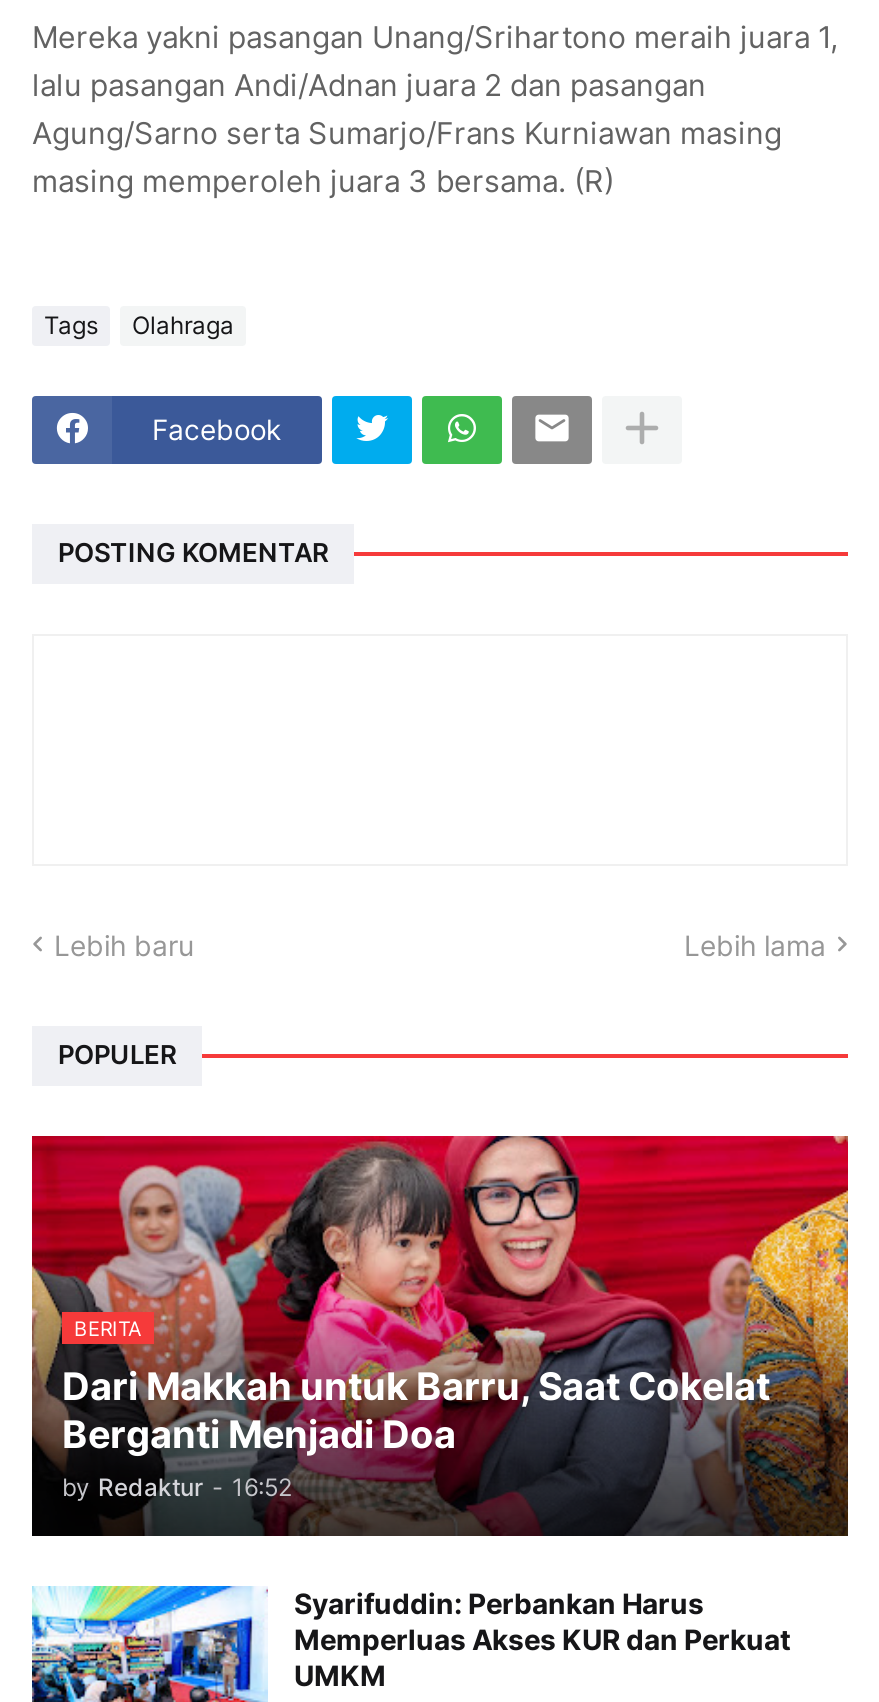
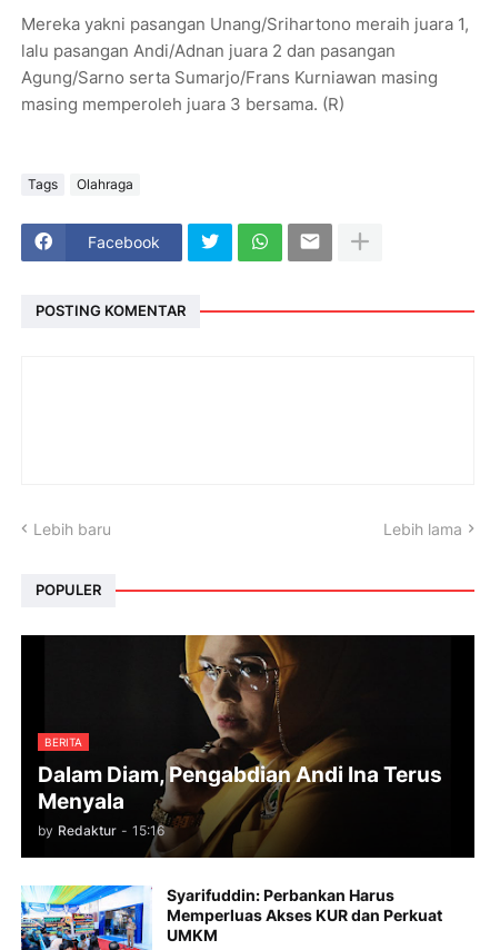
- [image]
- Dari Makkah untuk Barru, Saat Cokelat
- Berganti Menjadi Doa
- by Redaktur - 16:52
+ [image]
+ Dalam Diam, Pengabdian Andi Ina Terus
+ Menyala
+ by Redaktur - 15:16
